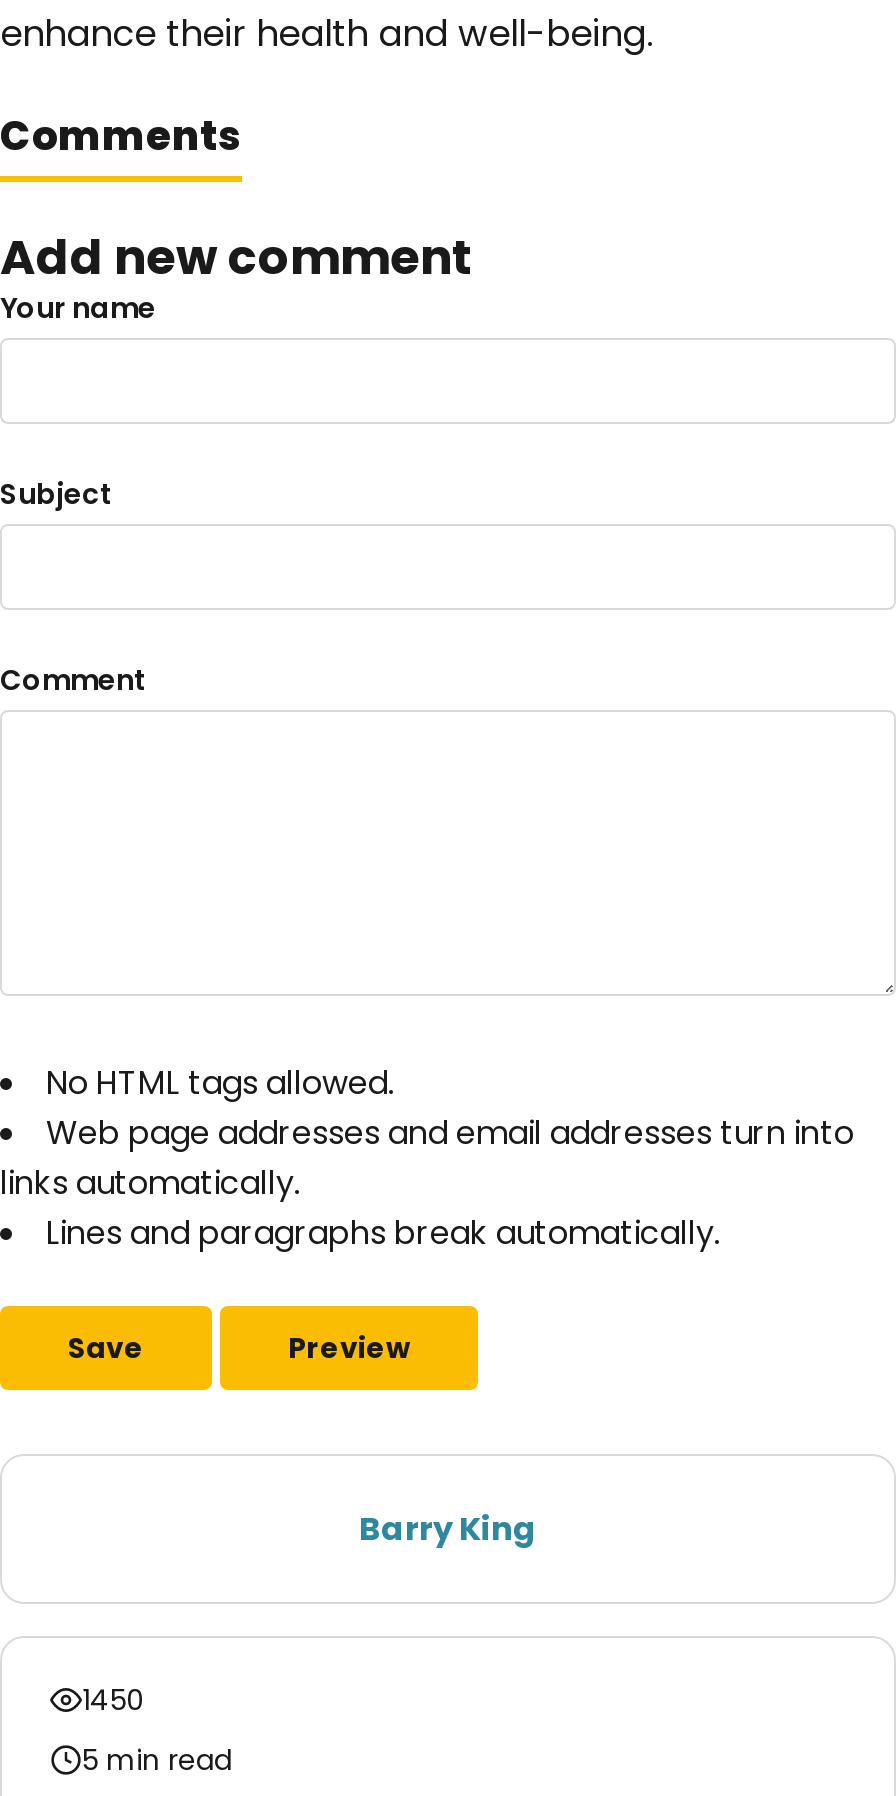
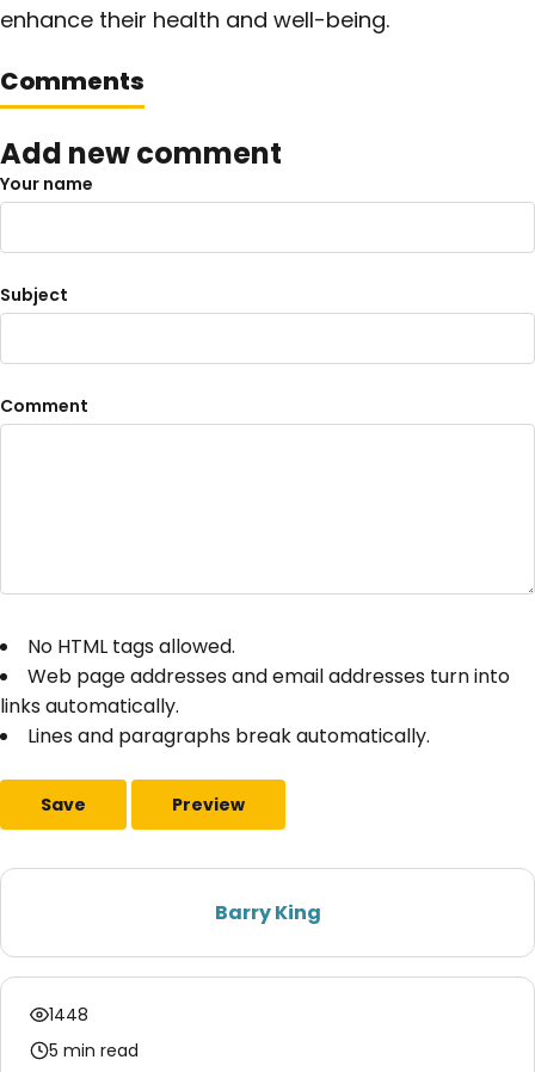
- 1450
+ 1448
